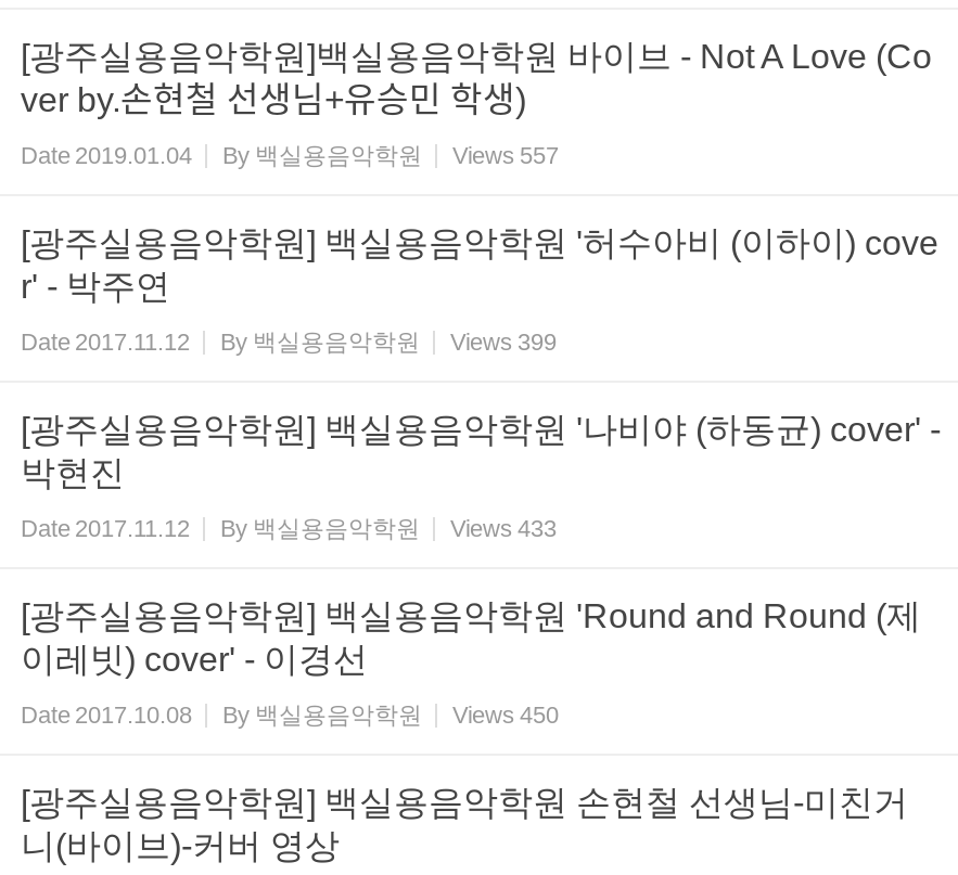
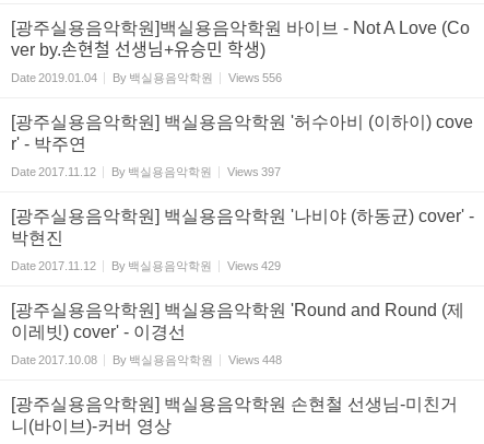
- Date 2019.01.04 By 백실용음악학원 Views 557
+ Date 2019.01.04 By 백실용음악학원 Views 556

- Date 2017.11.12 By 백실용음악학원 Views 399
+ Date 2017.11.12 By 백실용음악학원 Views 397

- Date 2017.11.12 By 백실용음악학원 Views 433
+ Date 2017.11.12 By 백실용음악학원 Views 429

- Date 2017.10.08 By 백실용음악학원 Views 450
+ Date 2017.10.08 By 백실용음악학원 Views 448
